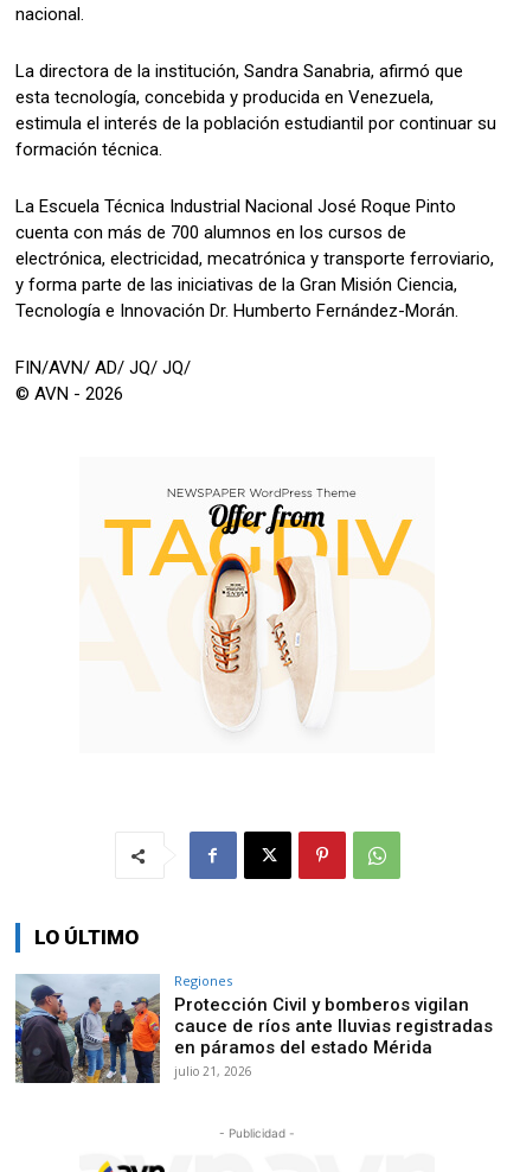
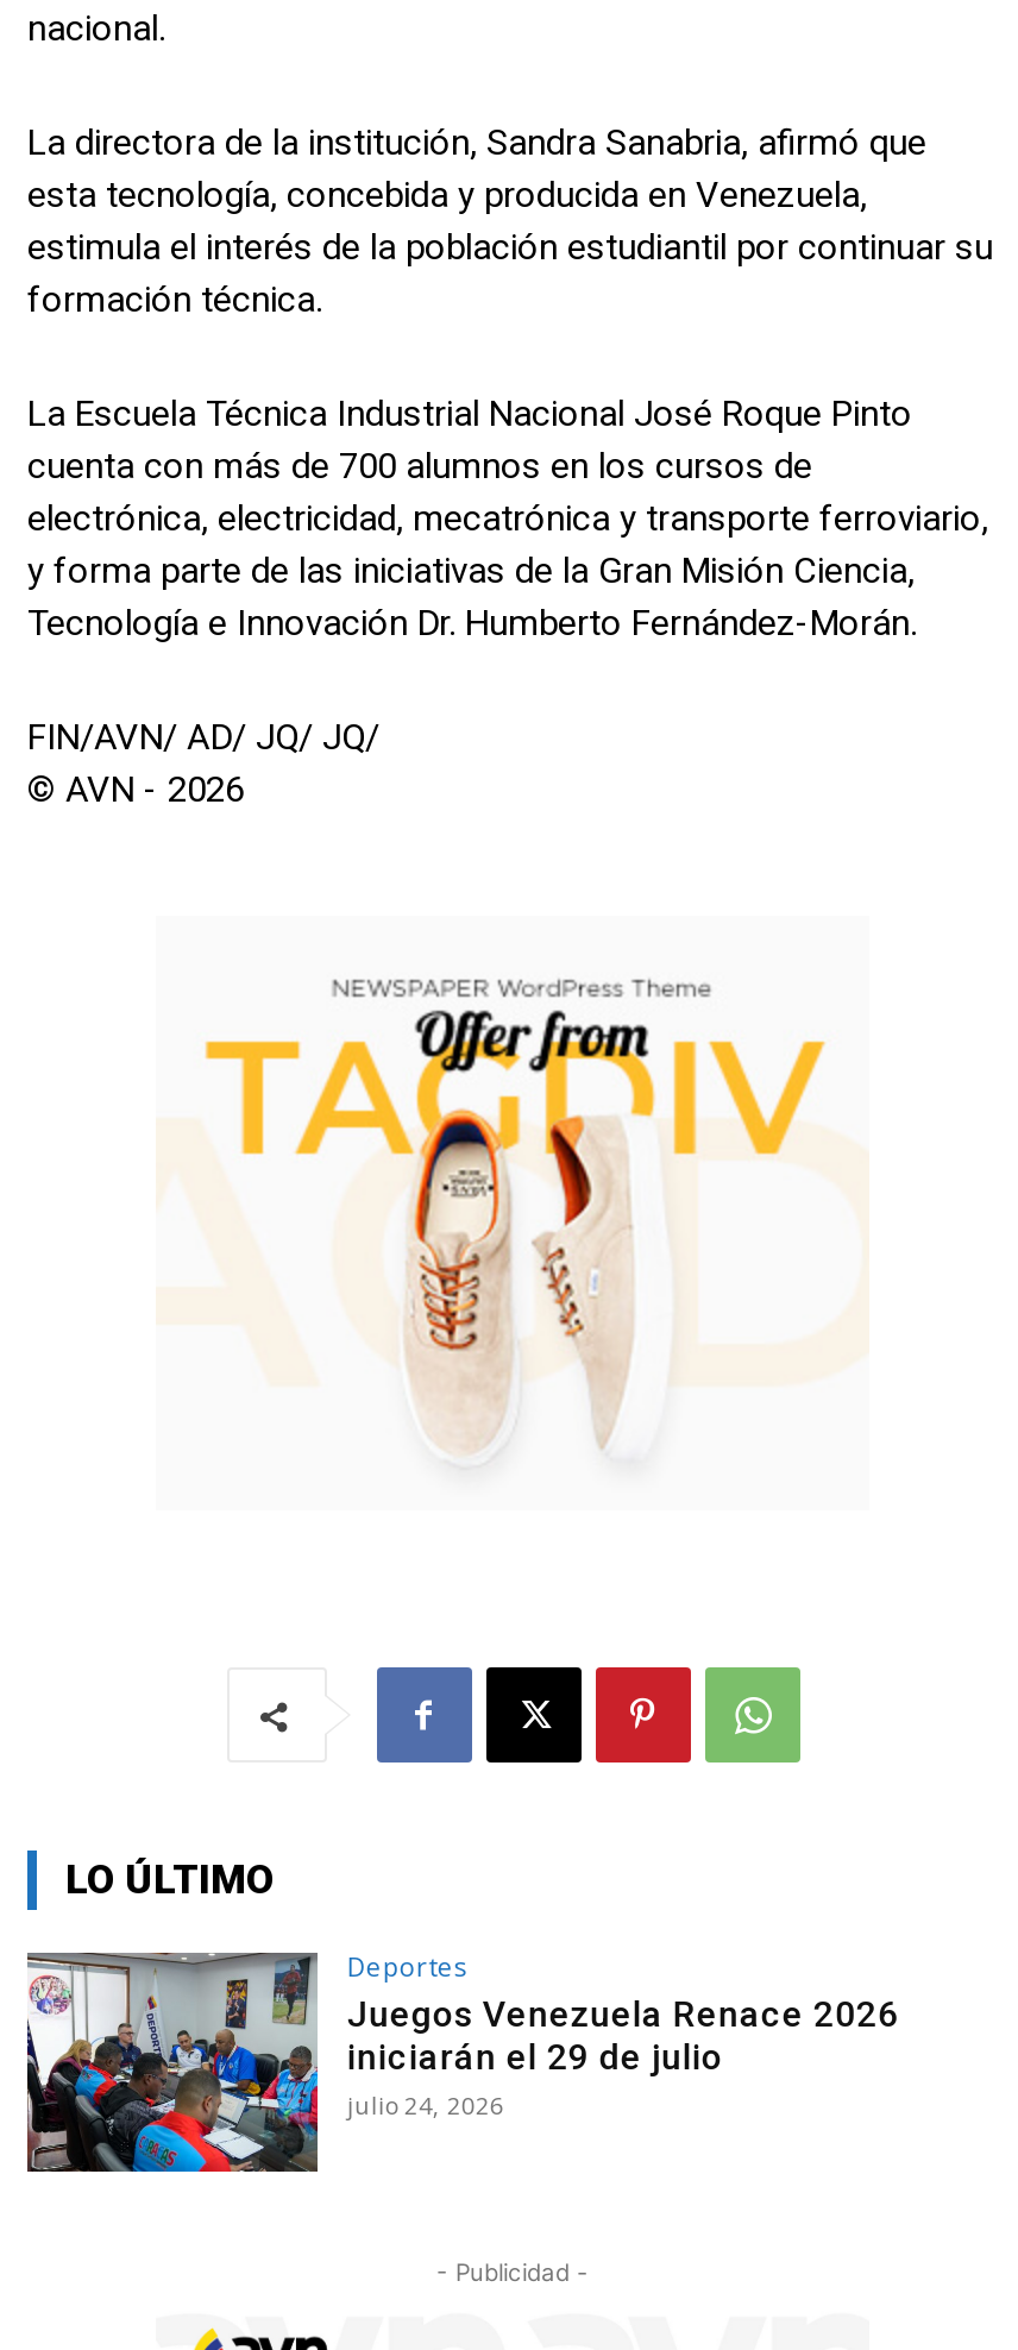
- [image]
- Regiones
- Protección Civil y bomberos vigilan
- cauce de ríos ante lluvias registradas
- en páramos del estado Mérida
- julio 21, 2026
+ [image]
+ Deportes
+ Juegos Venezuela Renace 2026
+ iniciarán el 29 de julio
+ julio 24, 2026
